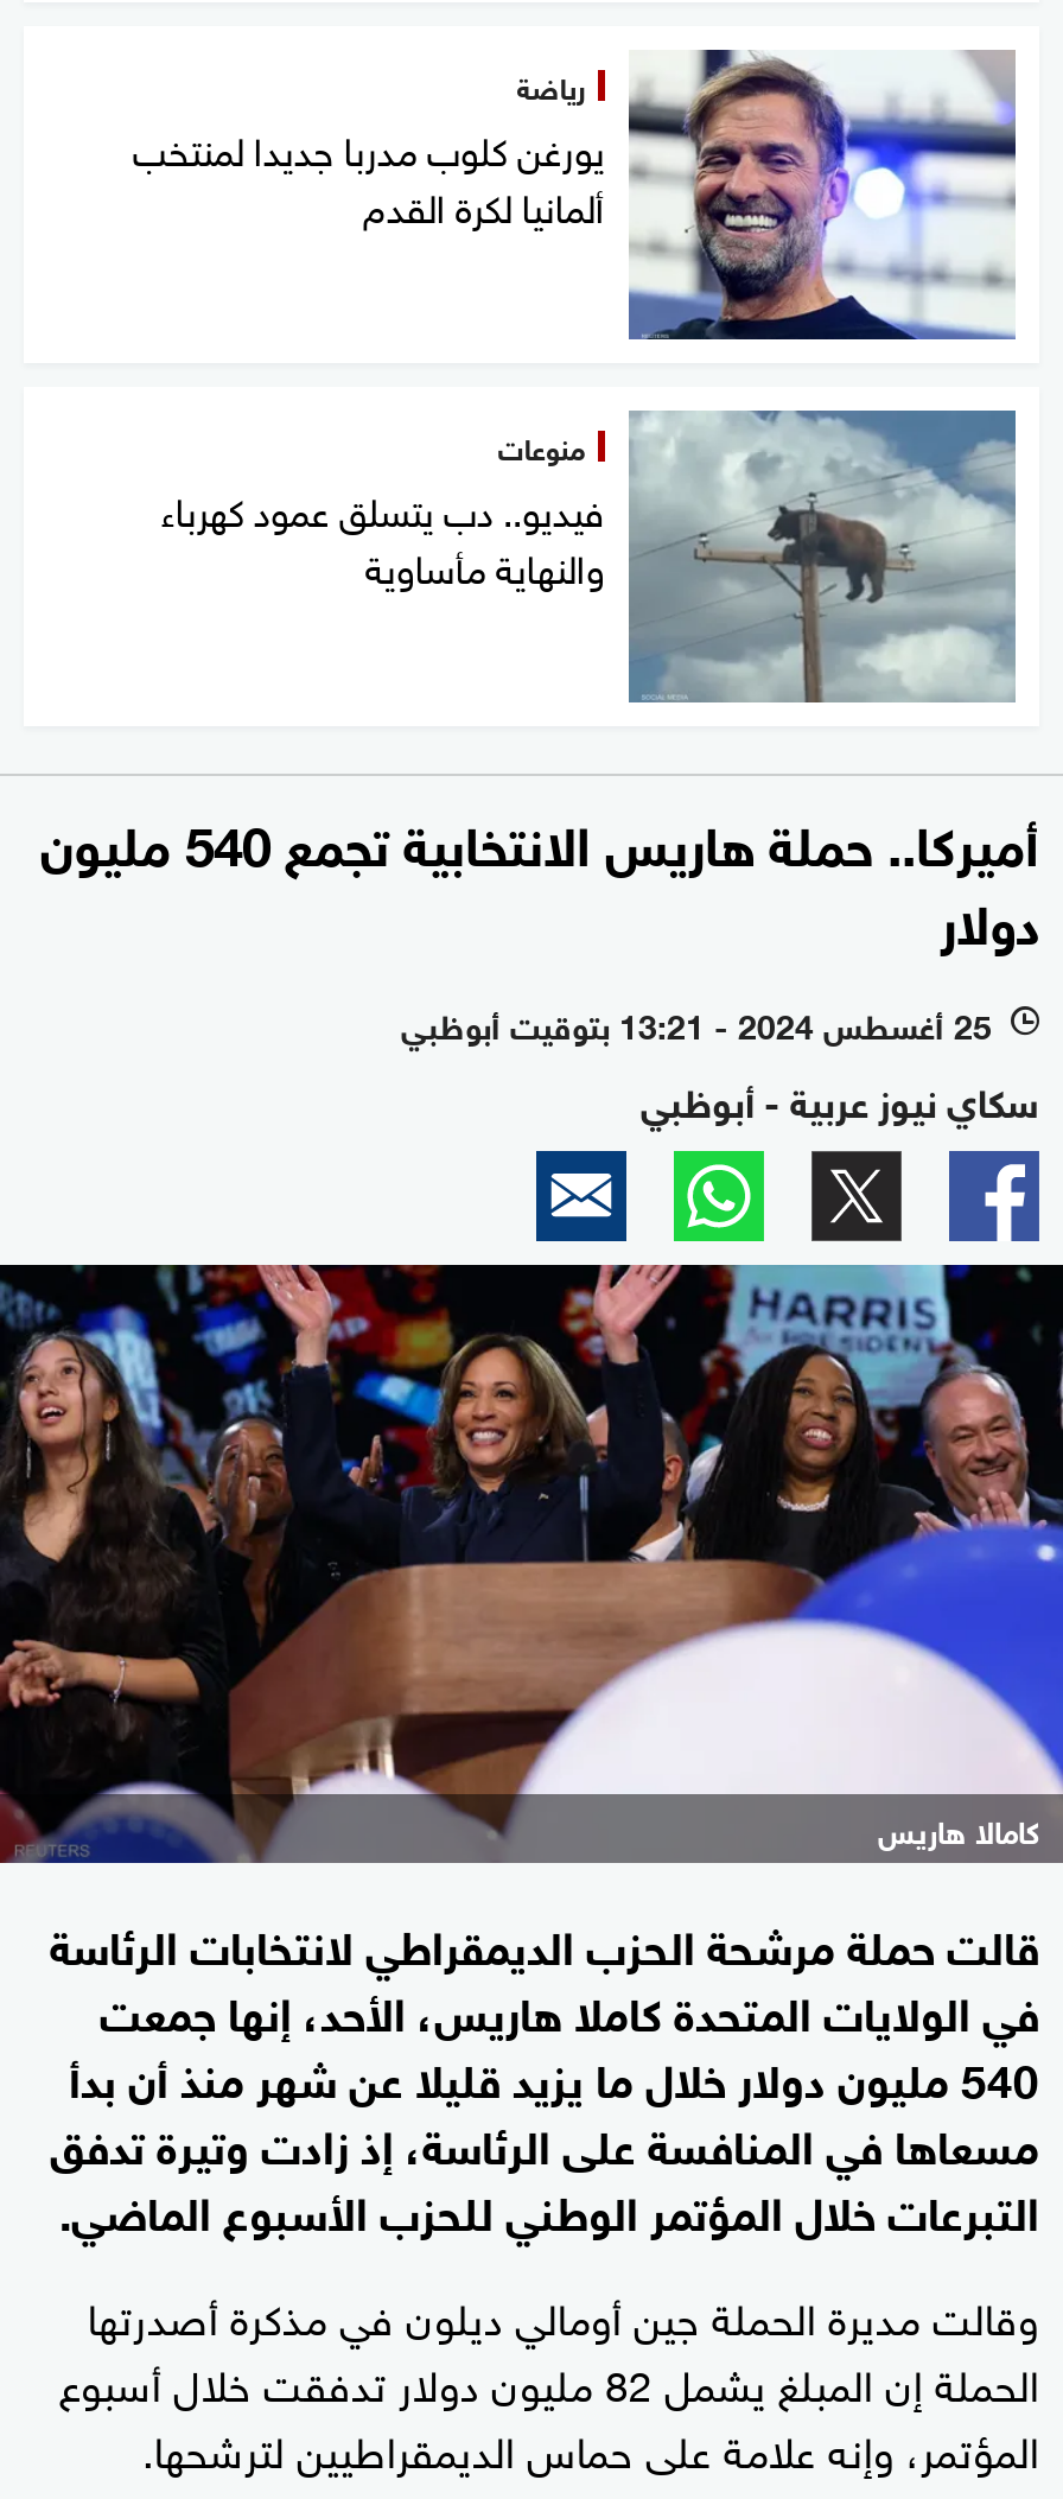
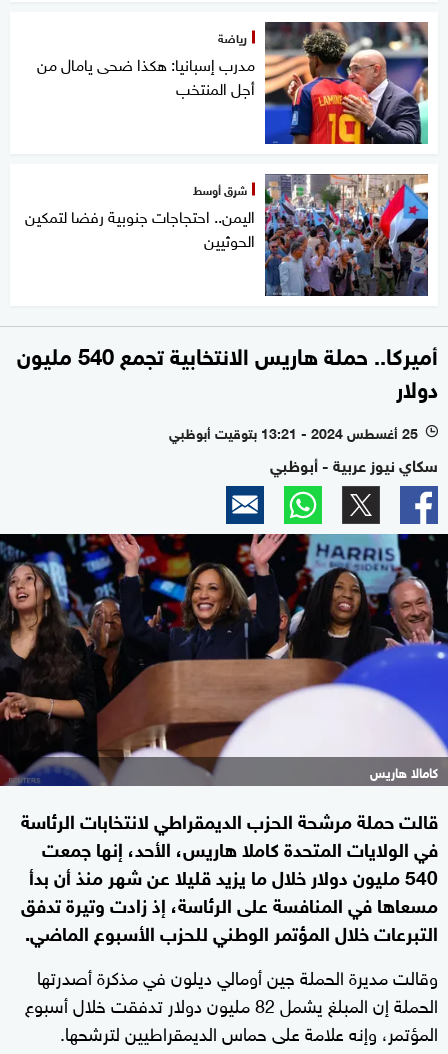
- [image]
- يورغن كلوب مدربا جديدا لمنتخب
- ألمانيا لكرة القدم
+ [image]
+ مدرب إسبانيا: هكذا ضحى يامال من
+ أجل المنتخب

- [image]
- منوعات
- فيديو.. دب يتسلق عمود كهرباء
- والنهاية مأساوية
+ [image]
+ شرق أوسط
+ اليمن.. احتجاجات جنوبية رفضا لتمكين
+ الحوثيين
